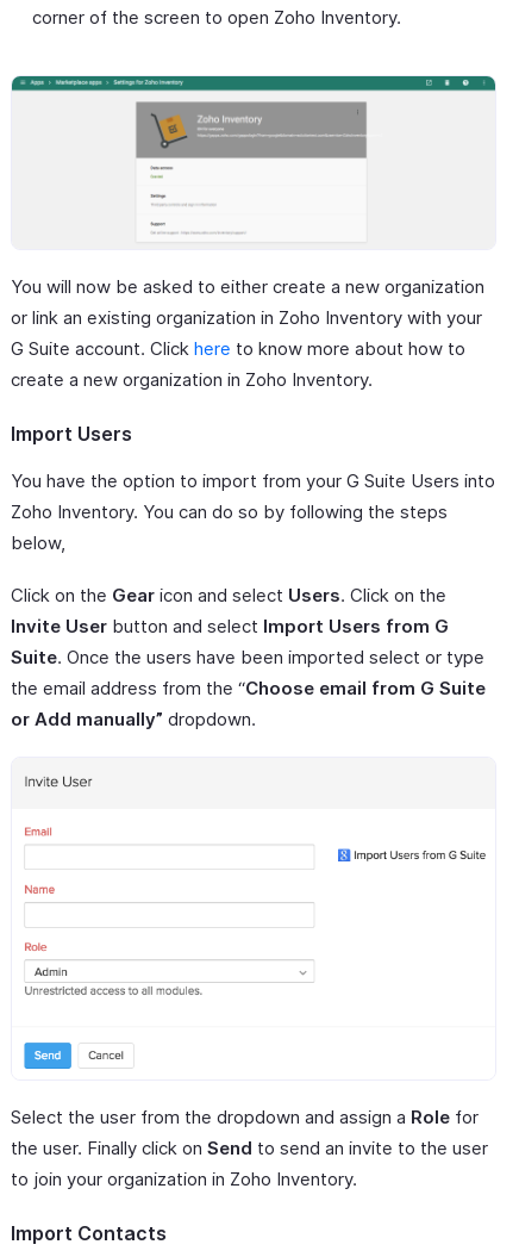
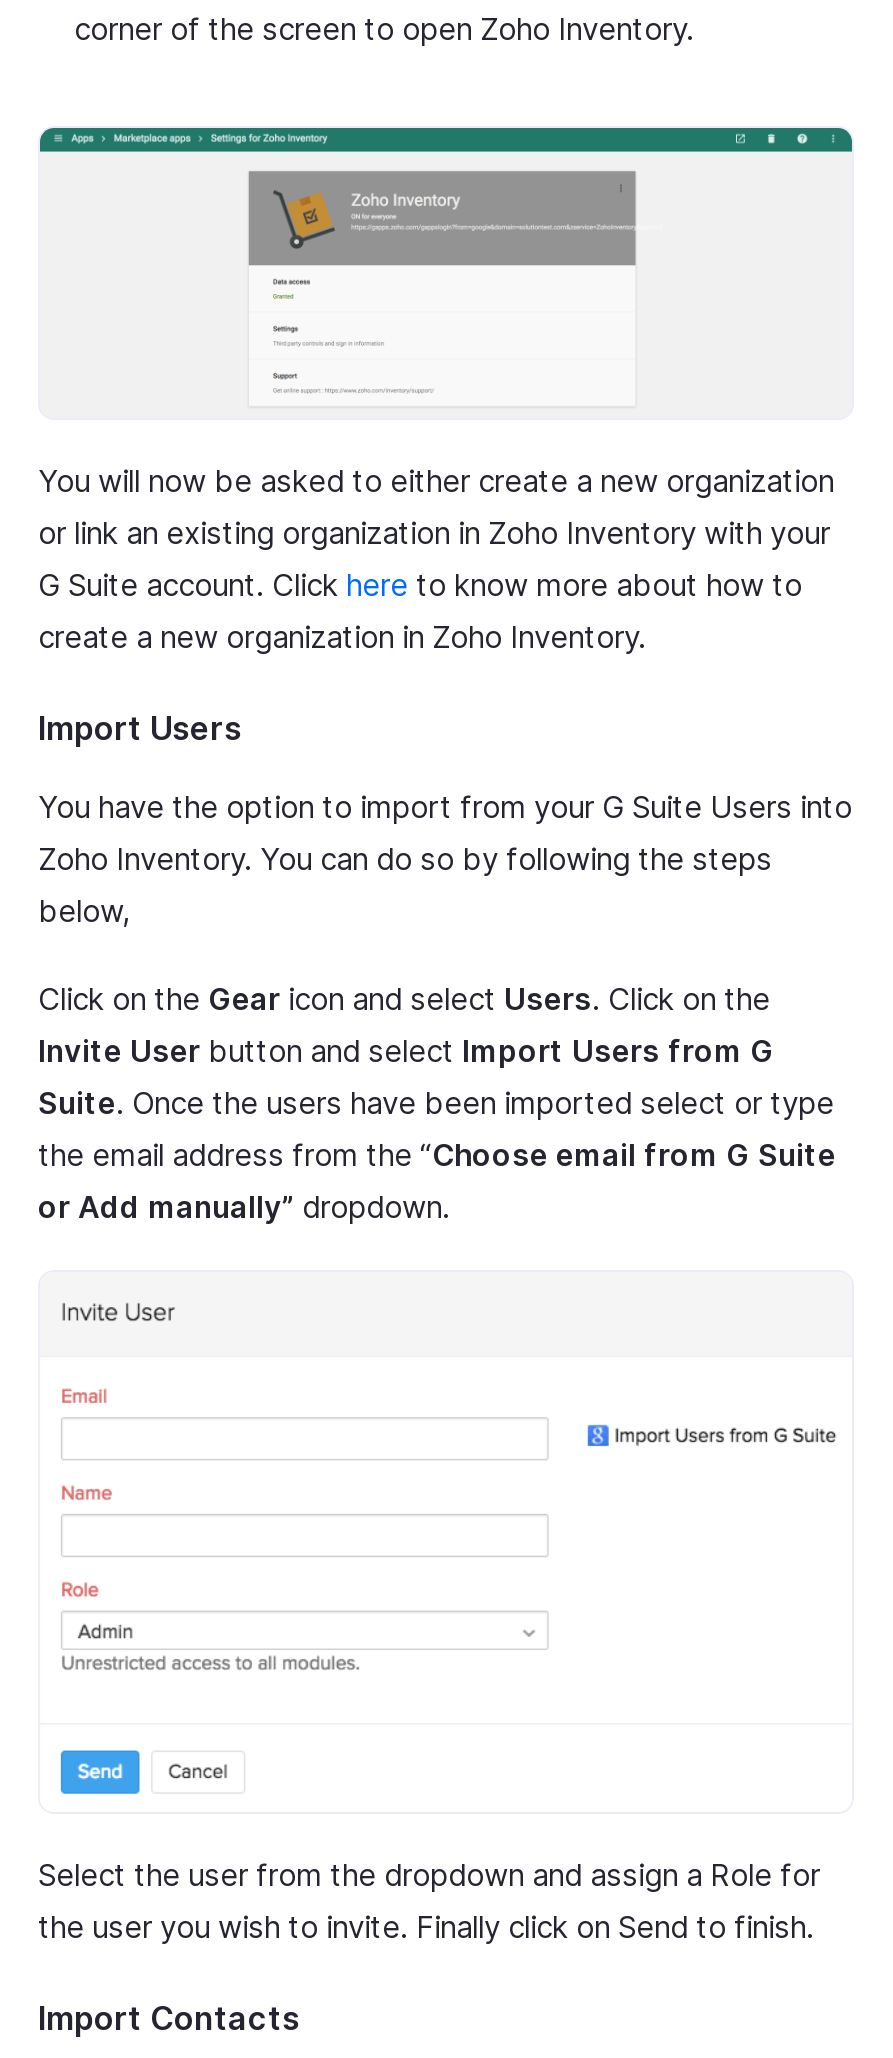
- the user. Finally click on Send to send an invite to the user
- to join your organization in Zoho Inventory.
+ the user you wish to invite. Finally click on Send to finish.
